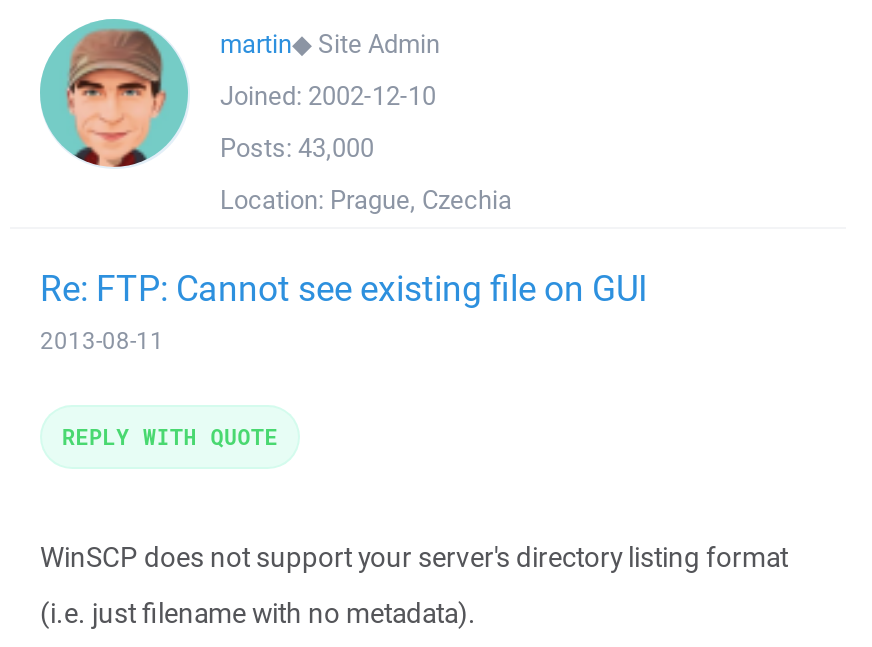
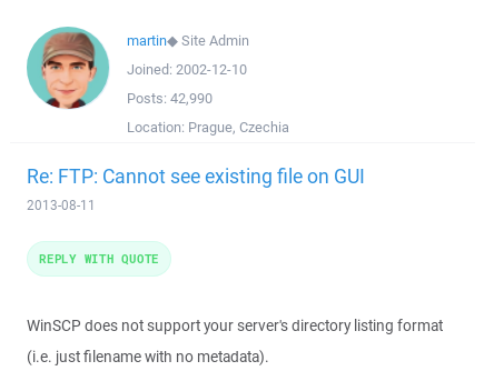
- Posts: 43,000
+ Posts: 42,990
